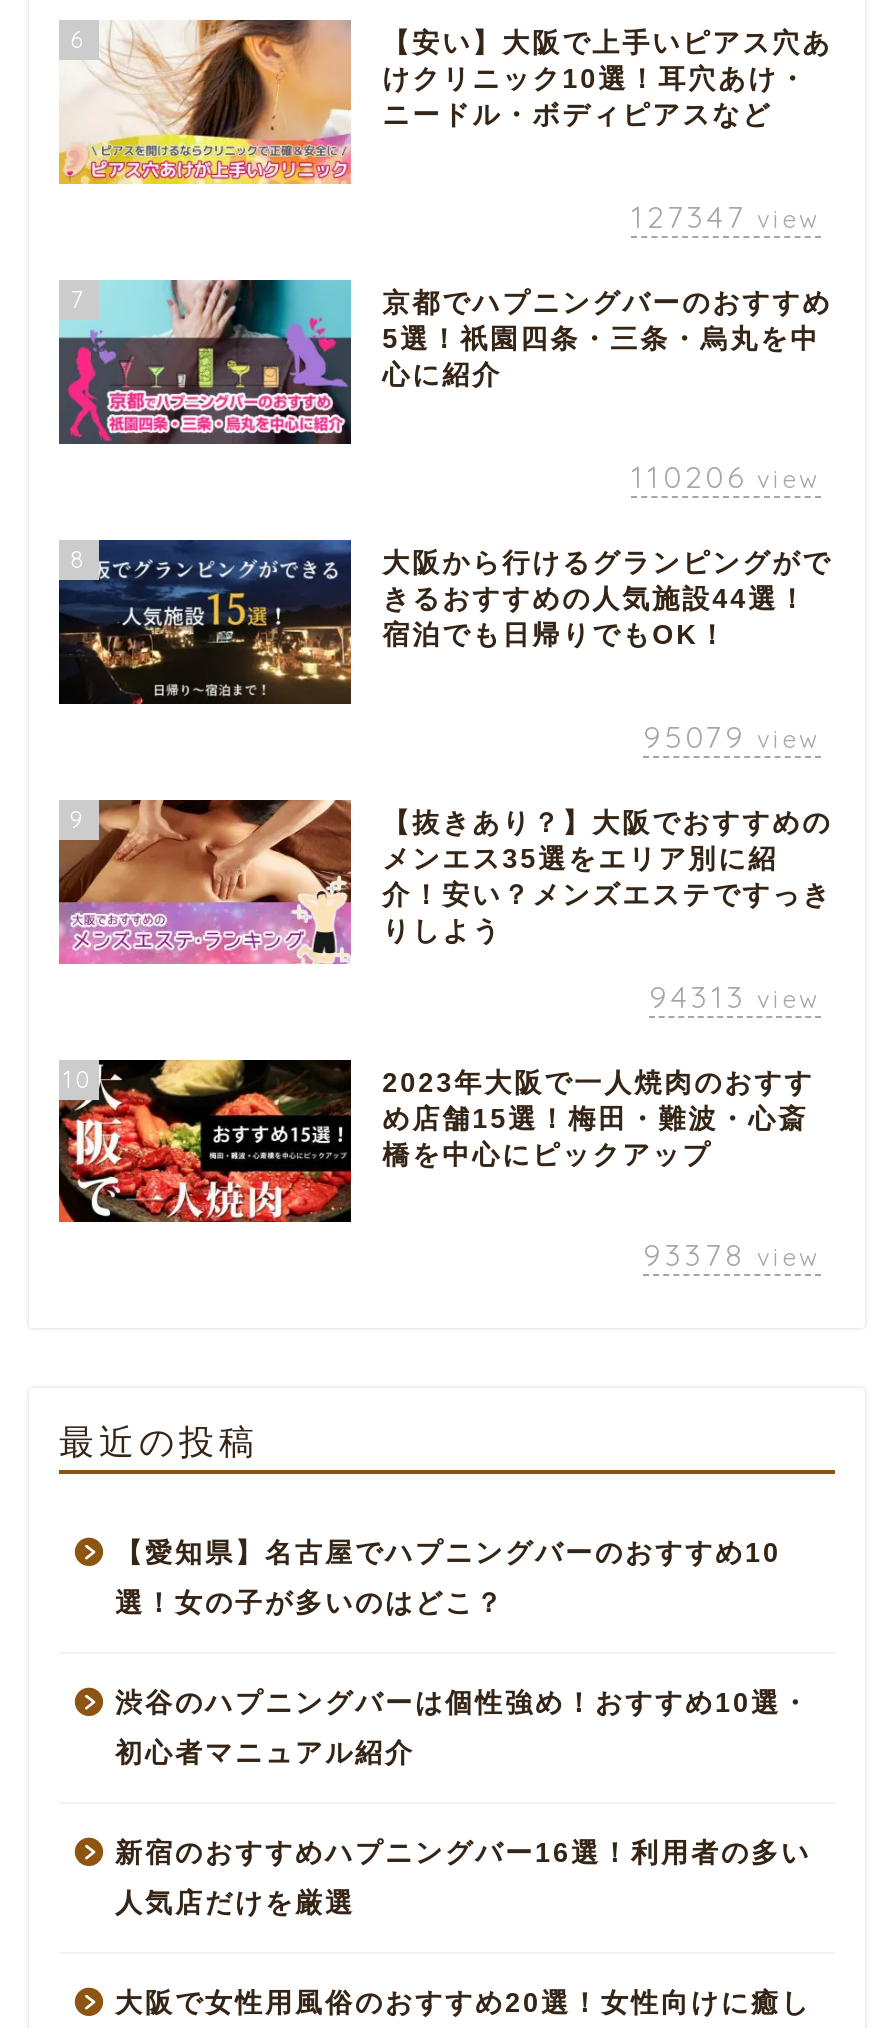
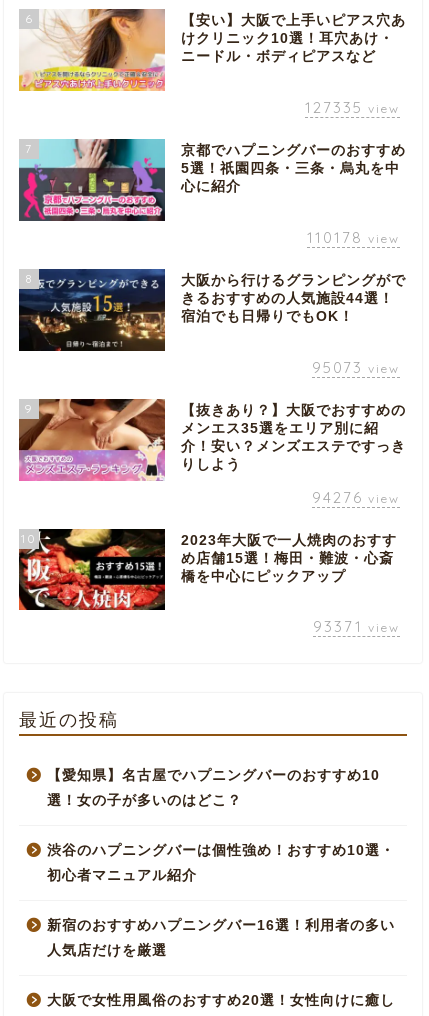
- 127347 view
+ 127335 view

- 110206 view
+ 110178 view

- 95079 view
+ 95073 view

- 94313 view
+ 94276 view

- 93378 view
+ 93371 view
